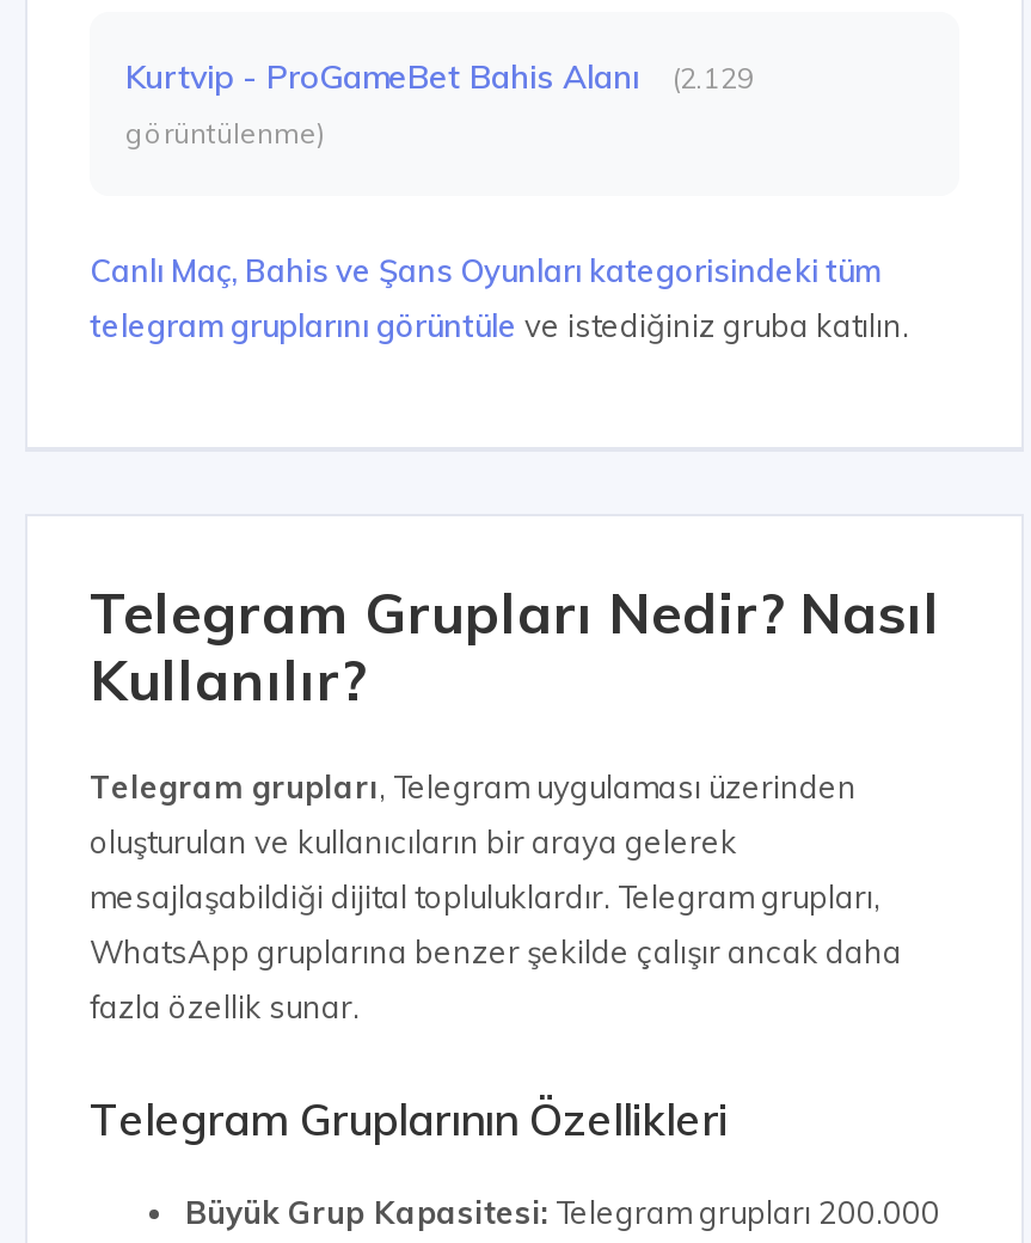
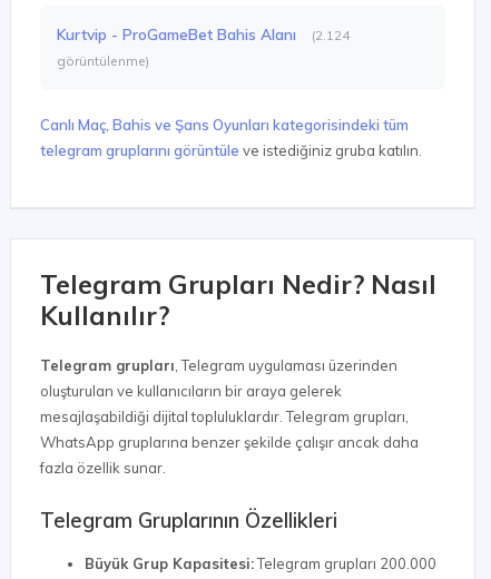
- Kurtvip - ProGameBet Bahis Alanı (2.129
+ Kurtvip - ProGameBet Bahis Alanı (2.124
